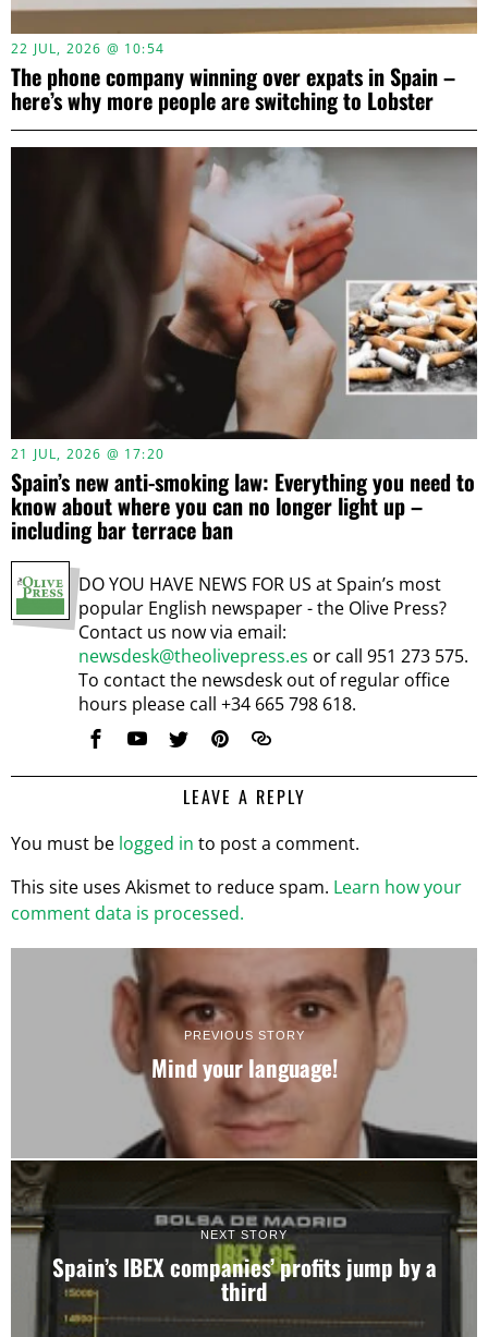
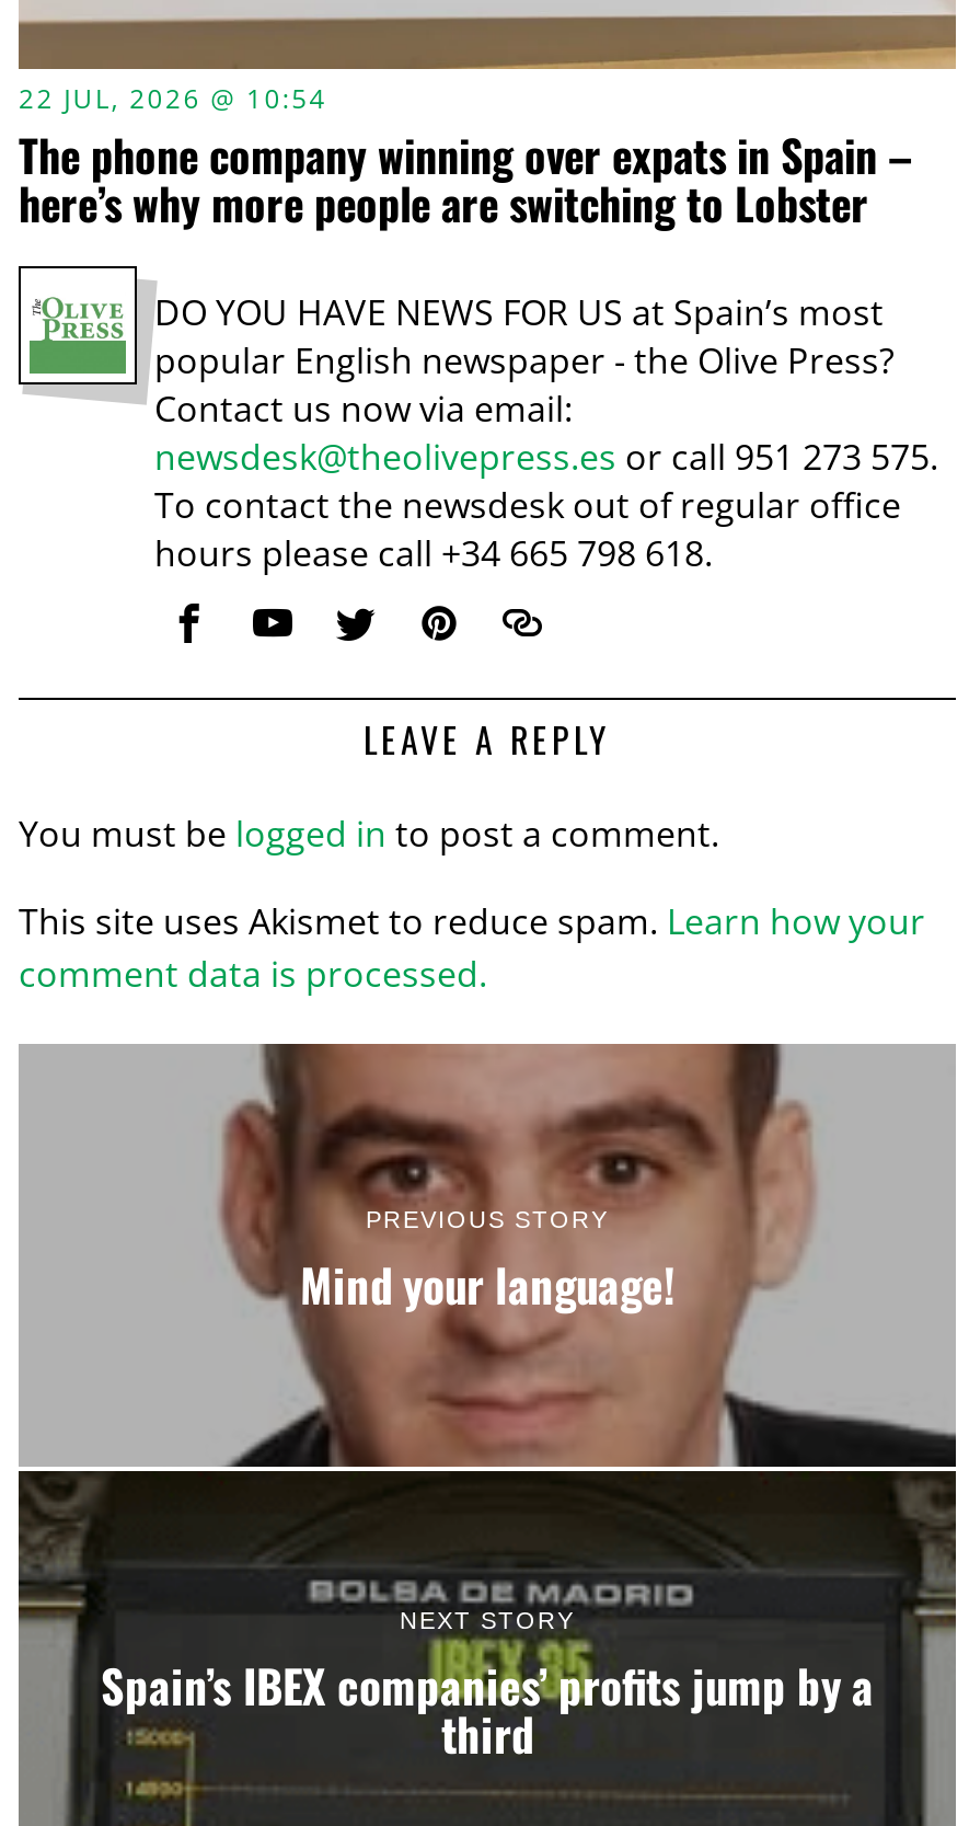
- [image]
- 21 JUL, 2026 @ 17:20
- Spain’s new anti-smoking law: Everything you need to
- know about where you can no longer light up –
- including bar terrace ban
